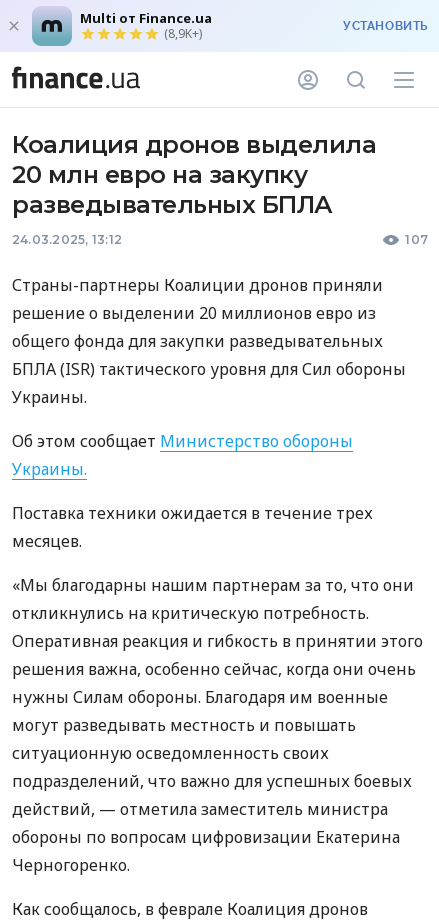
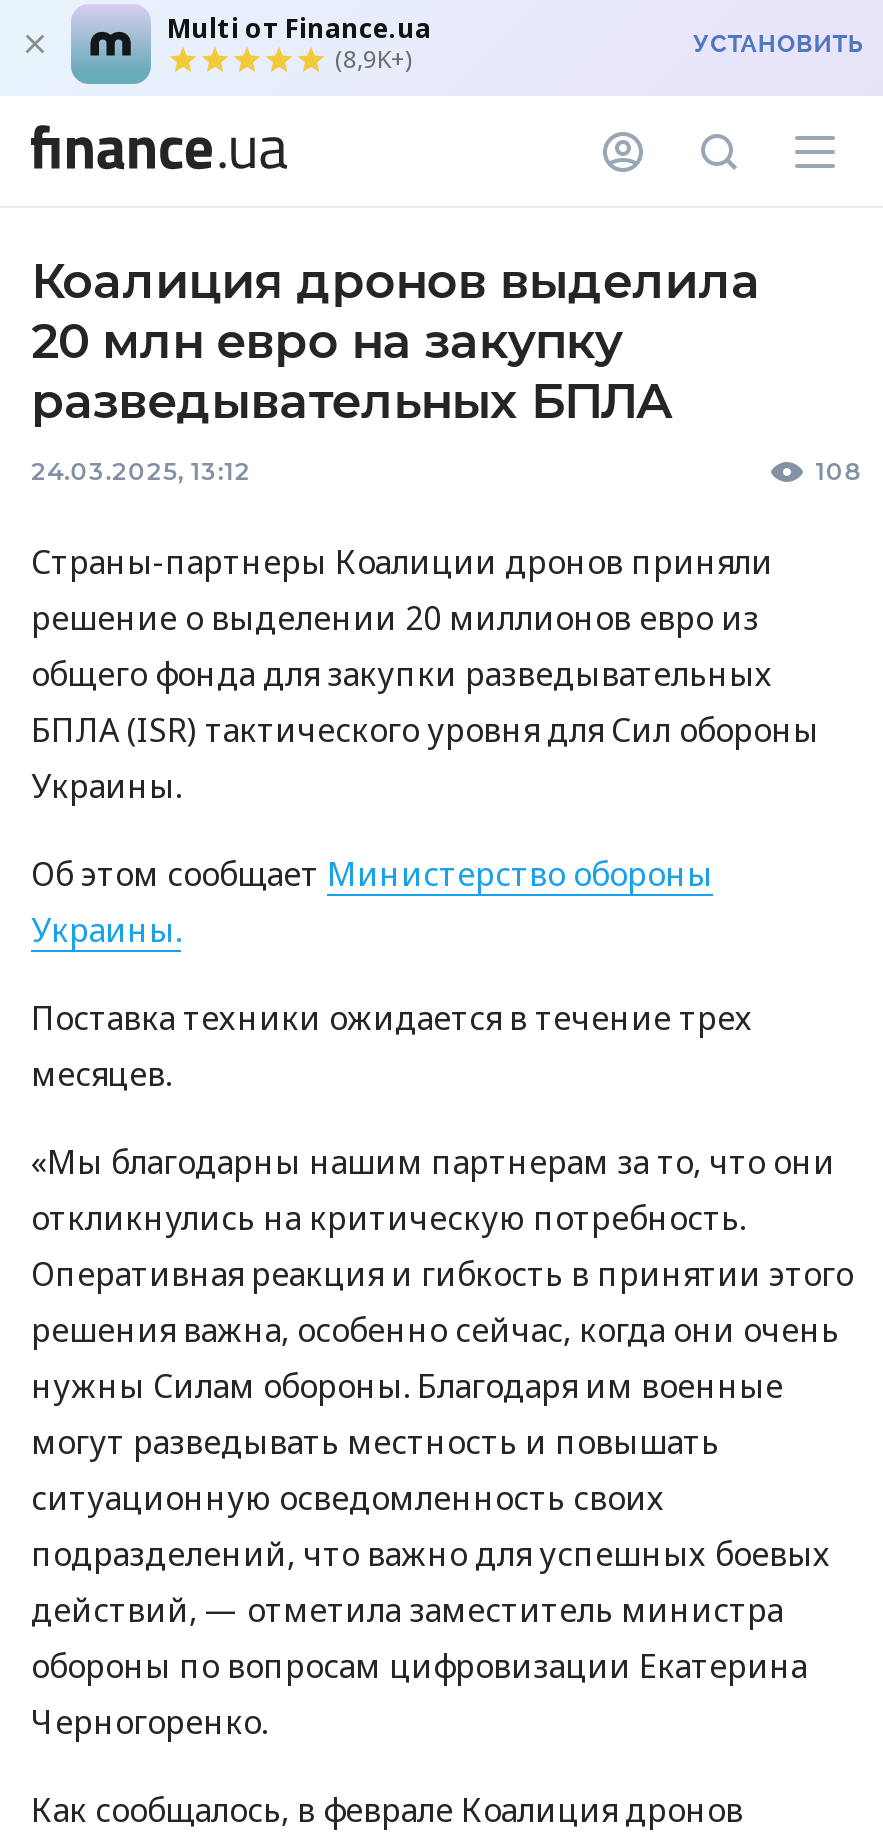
- 107
+ 108
